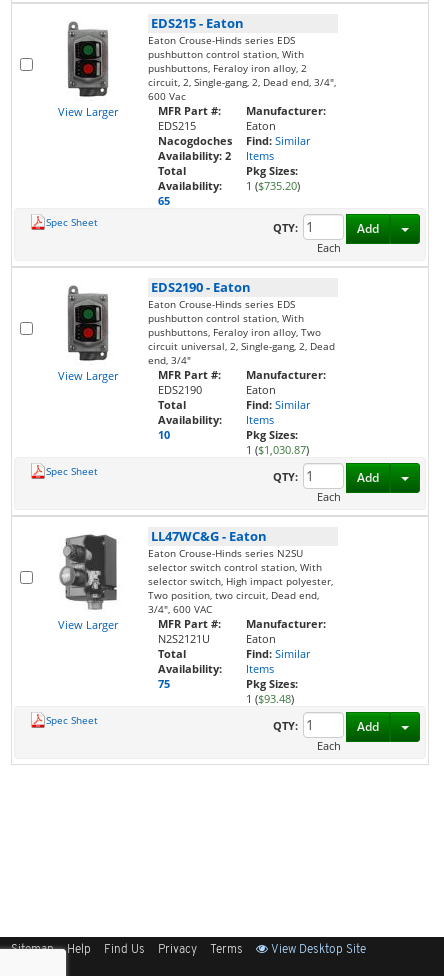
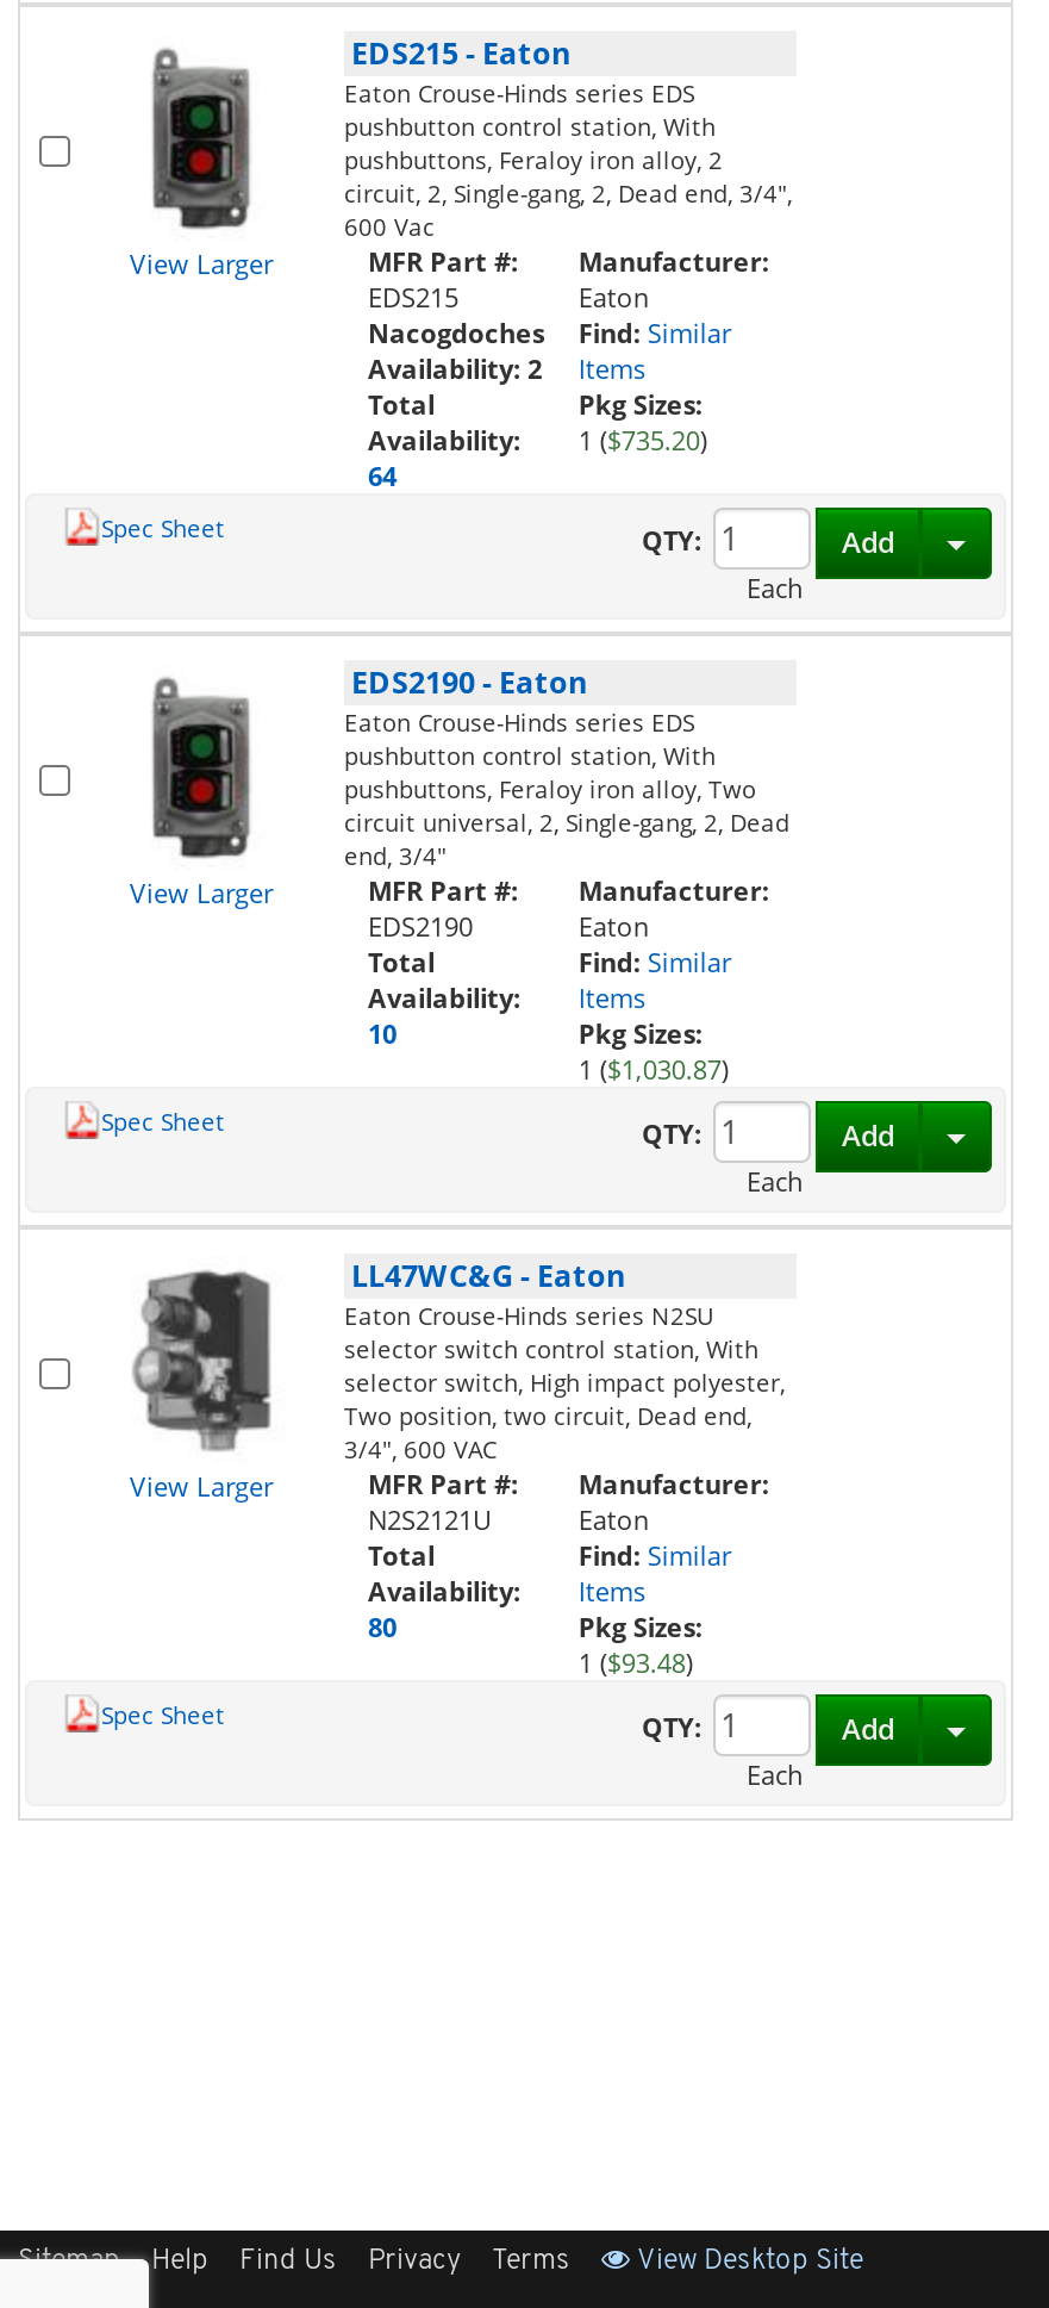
- 65
+ 64

- 75
+ 80
